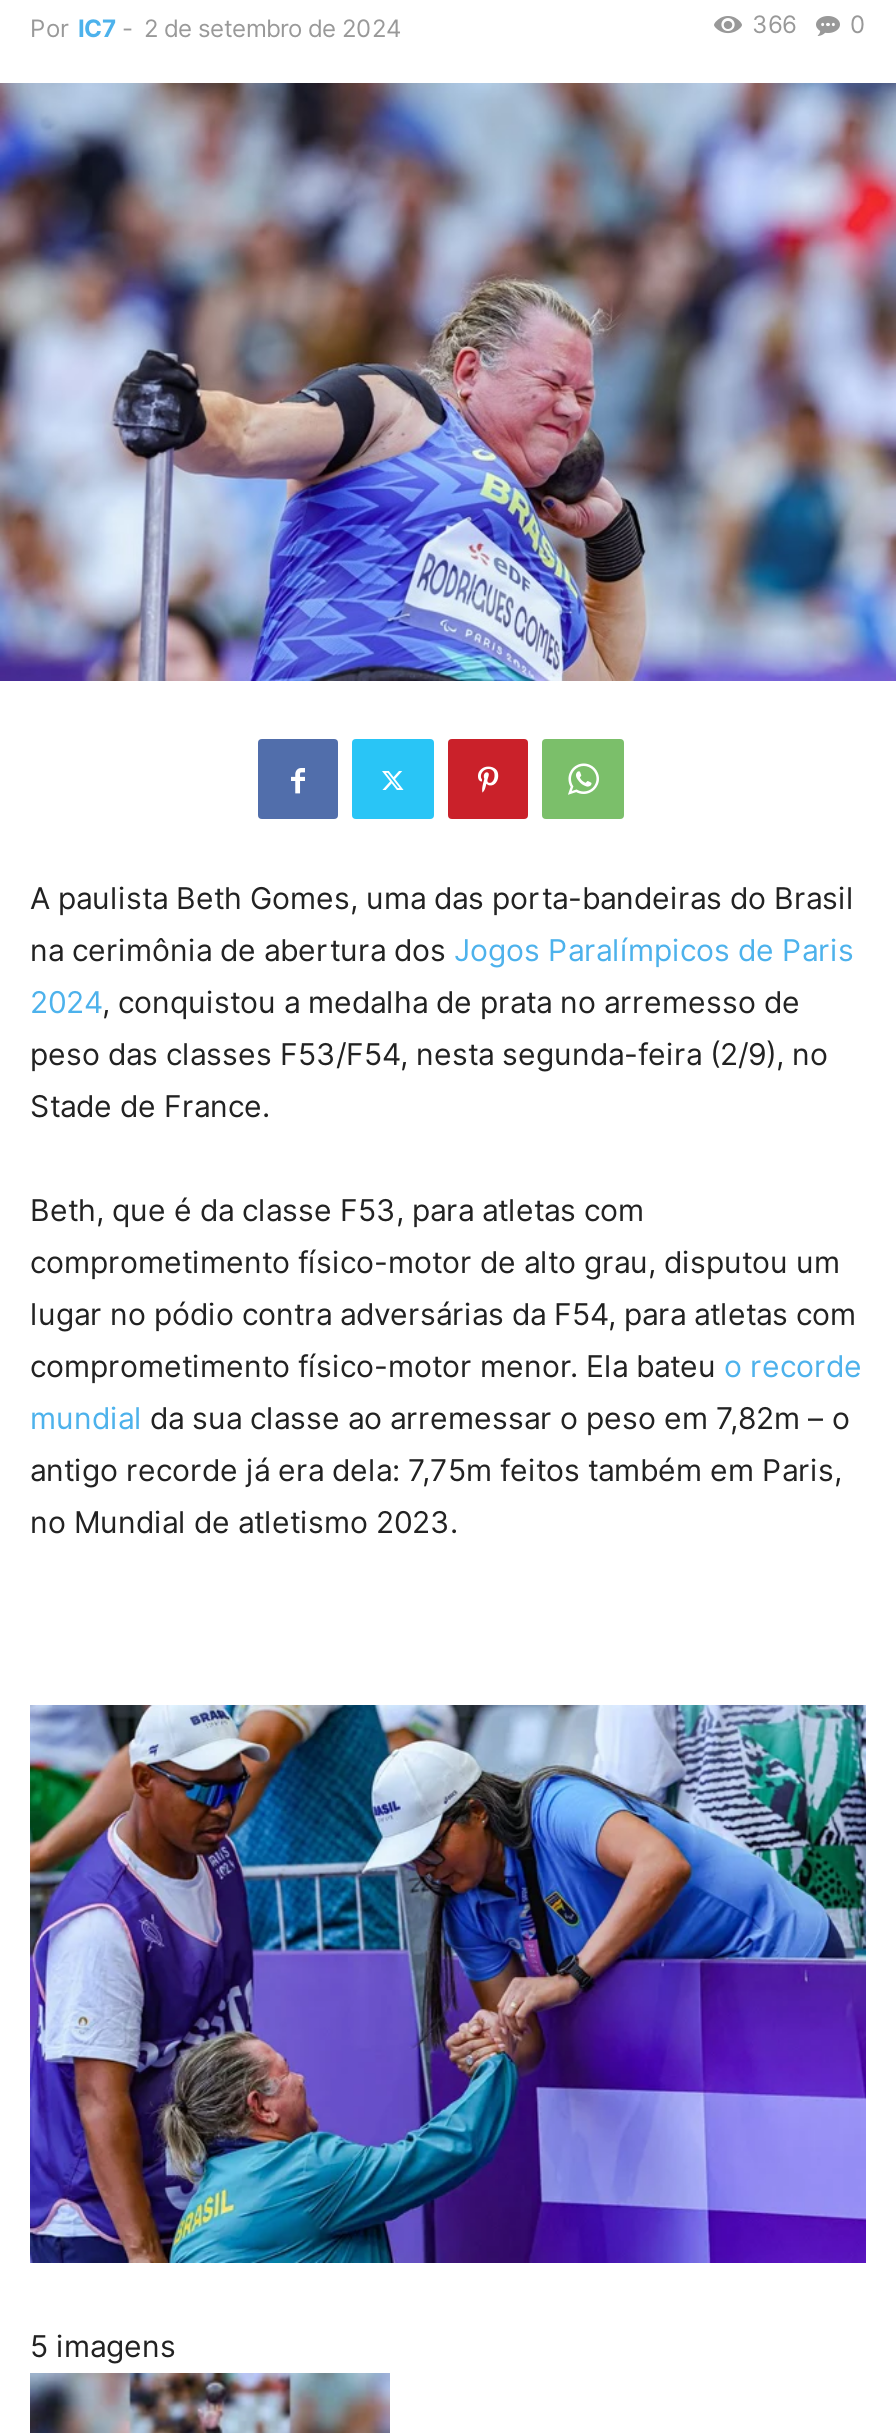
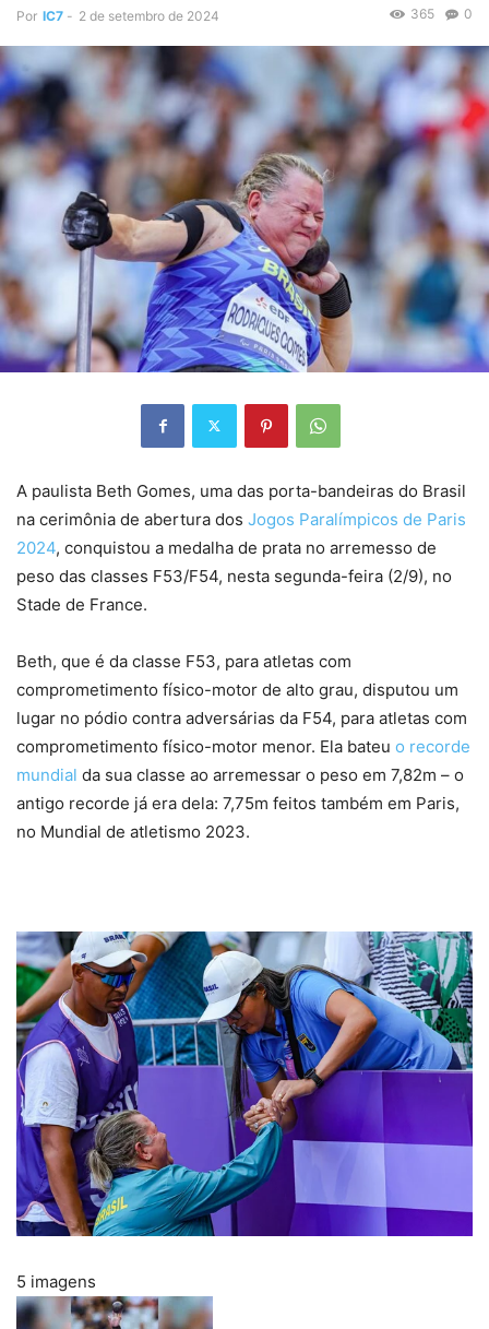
- 366 0
+ 365 0
